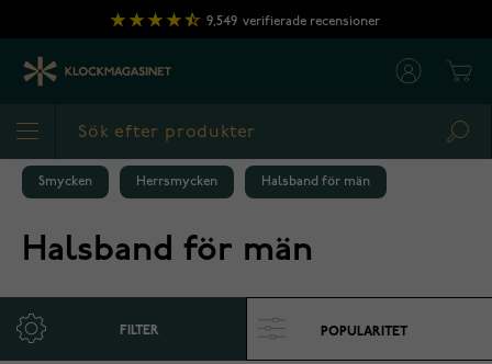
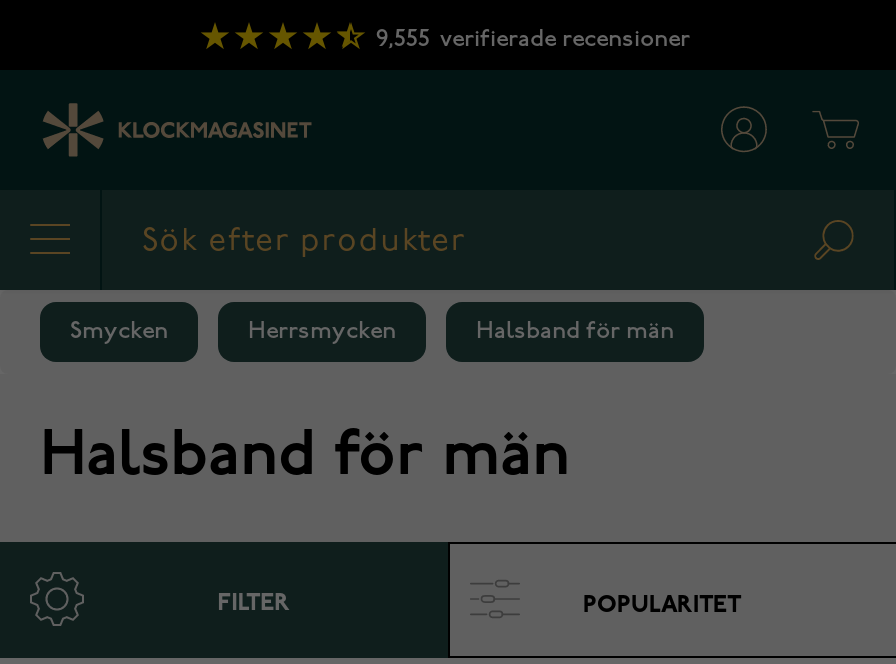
- 9,549 verifierade recensioner
+ 9,555 verifierade recensioner
